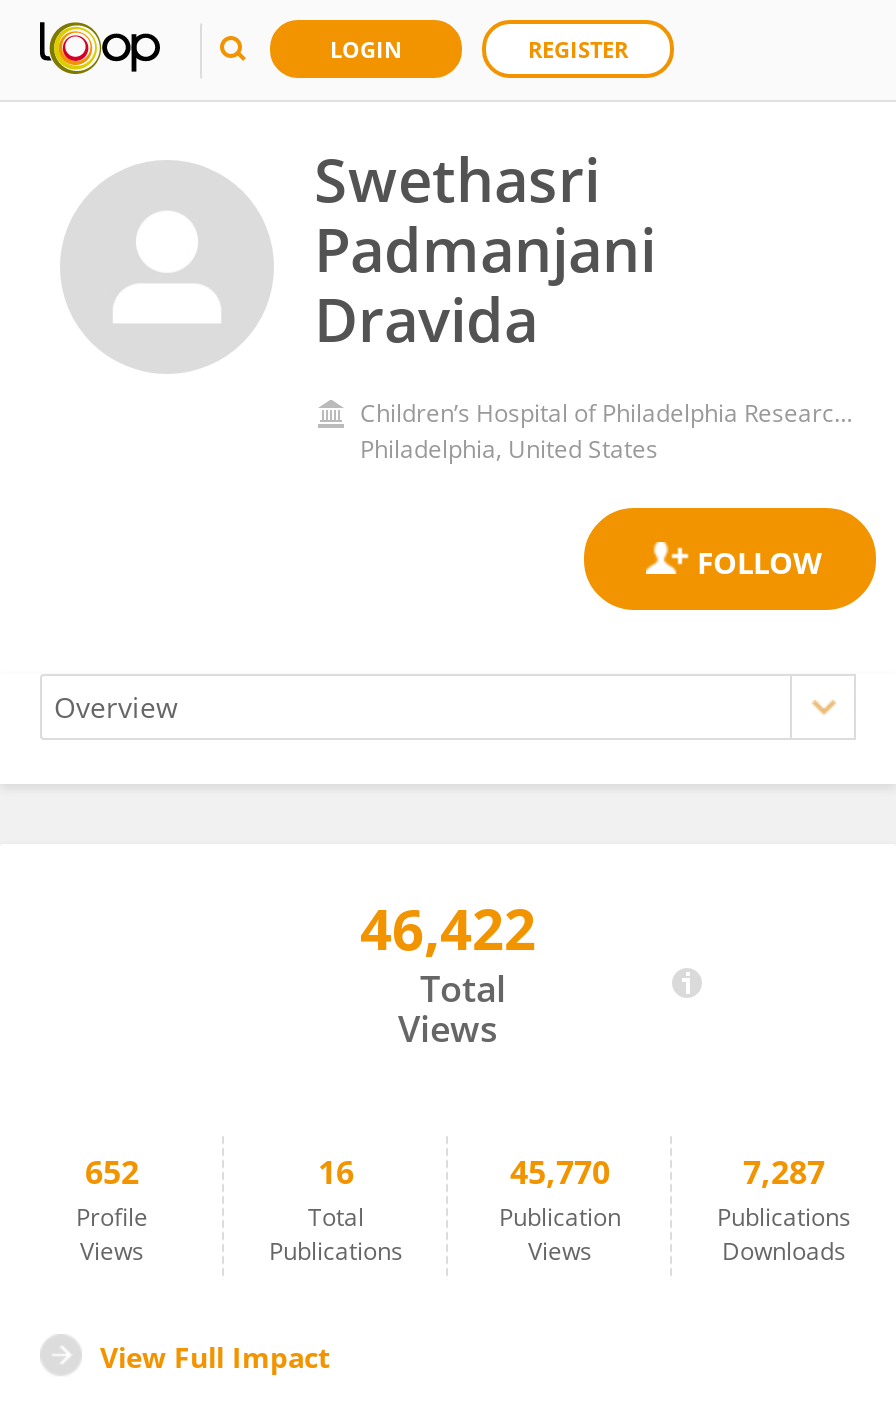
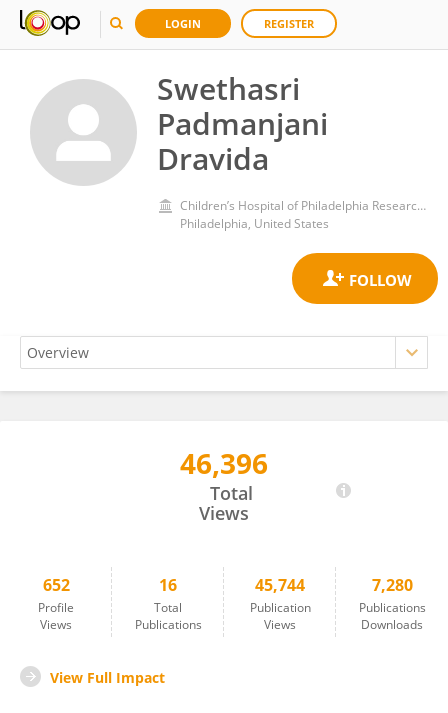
- 46,422
+ 46,396

- 45,770
+ 45,744

- 7,287
+ 7,280
